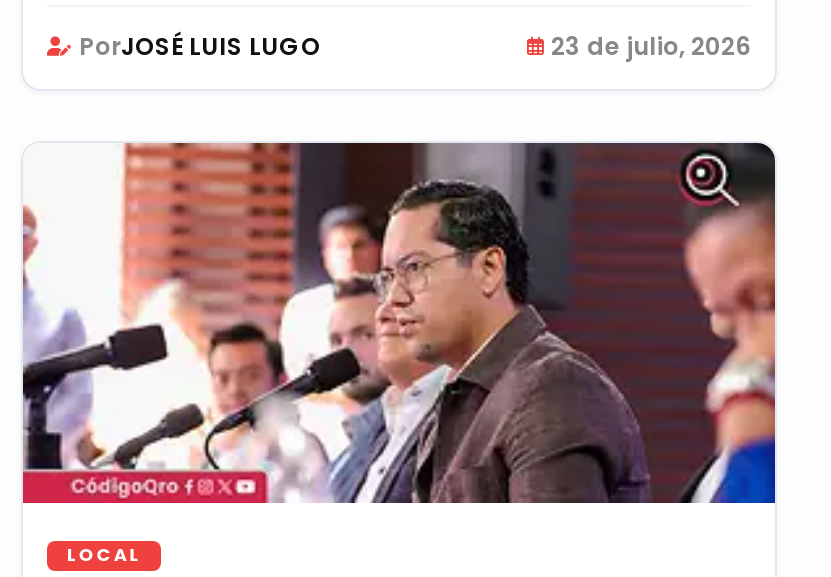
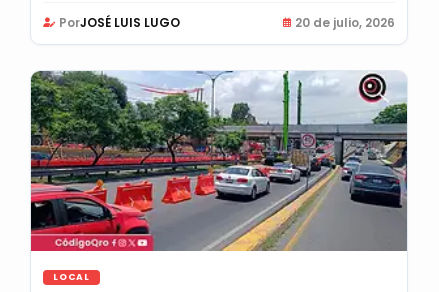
- 23 de julio, 2026
+ 20 de julio, 2026

- [image]
+ [image]
